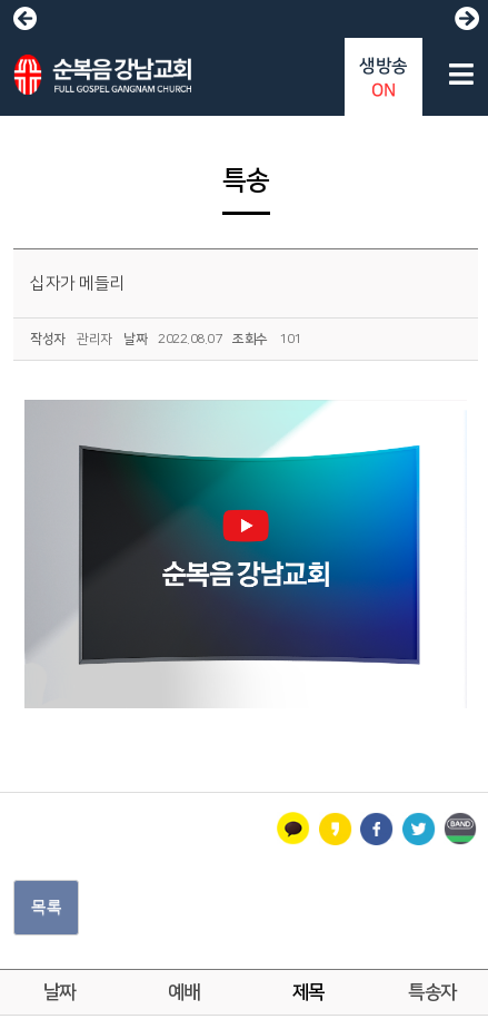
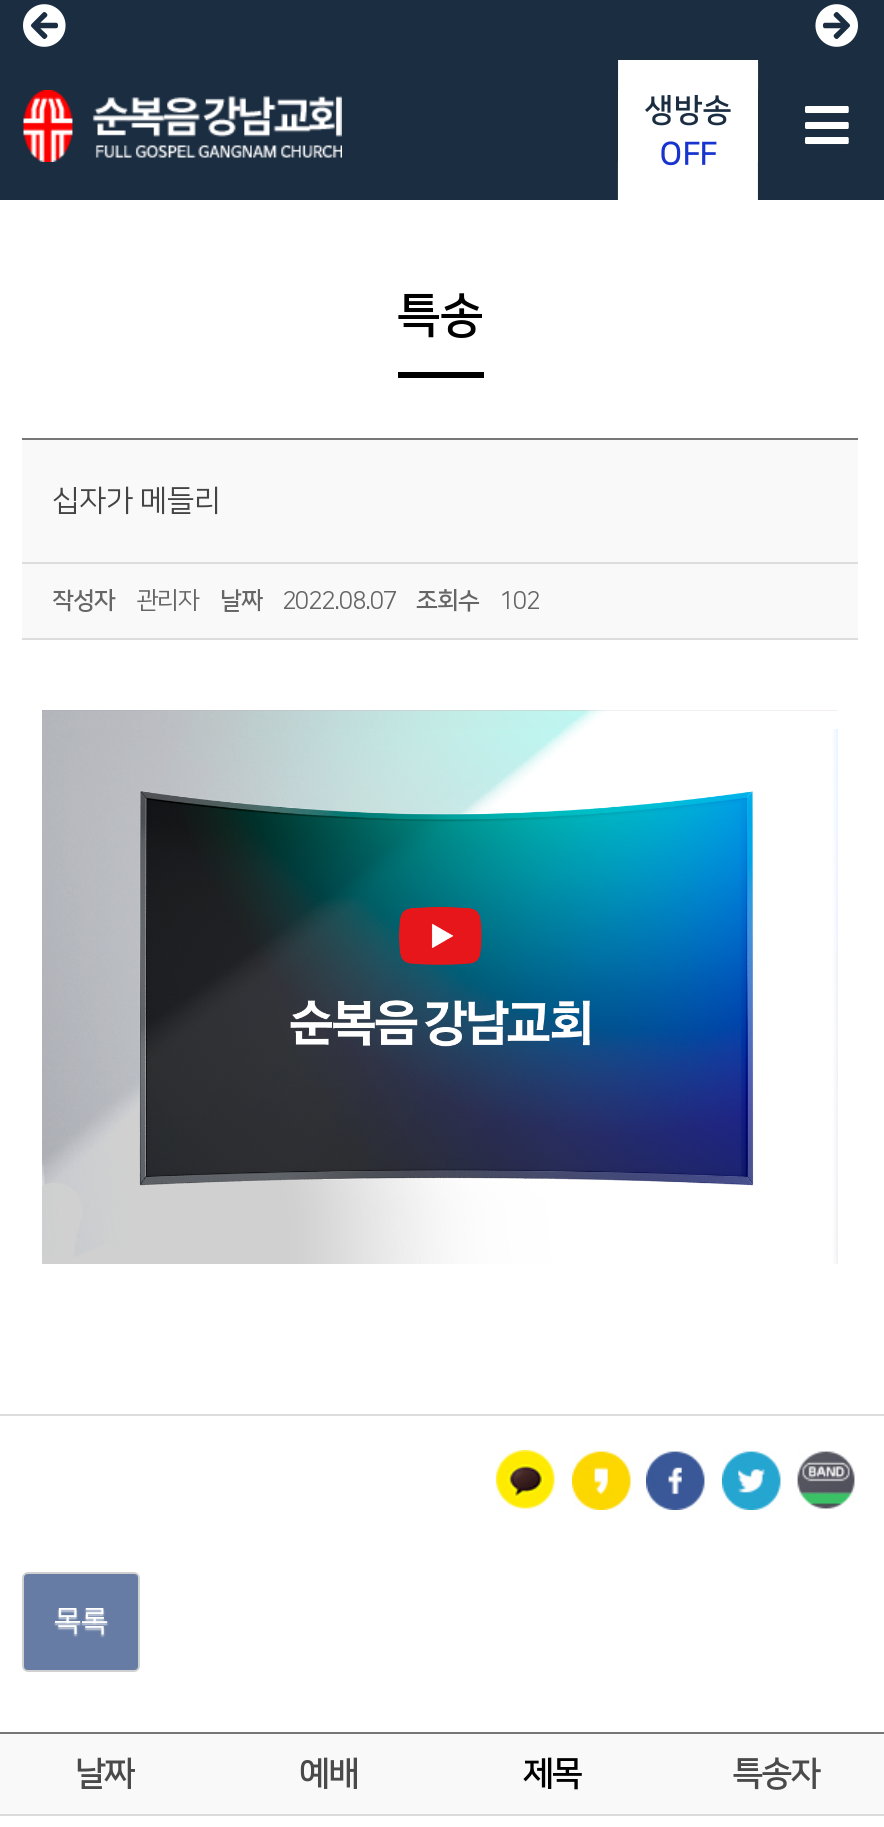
- ON
+ OFF

- 작성자 관리자 날짜 2022.08.07 조회수 101
+ 작성자 관리자 날짜 2022.08.07 조회수 102
